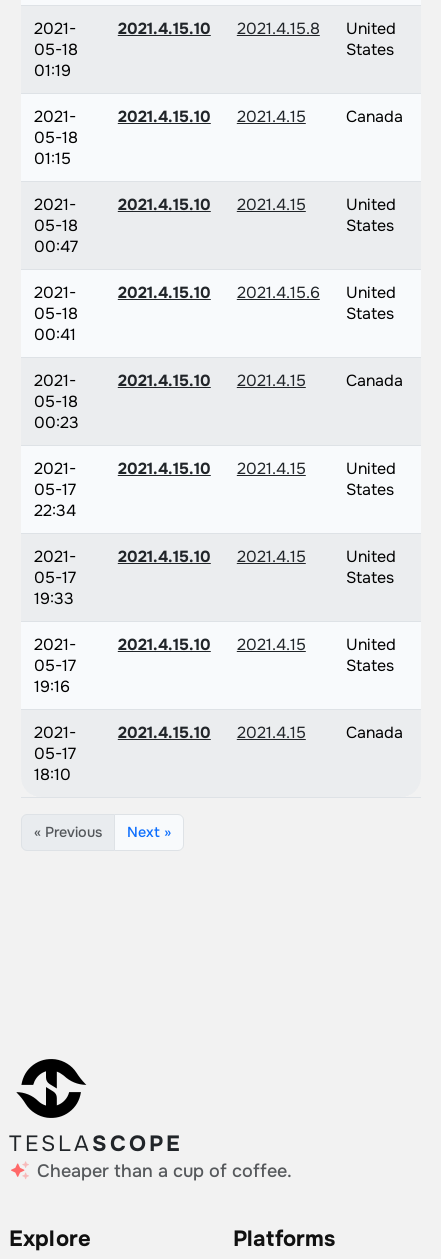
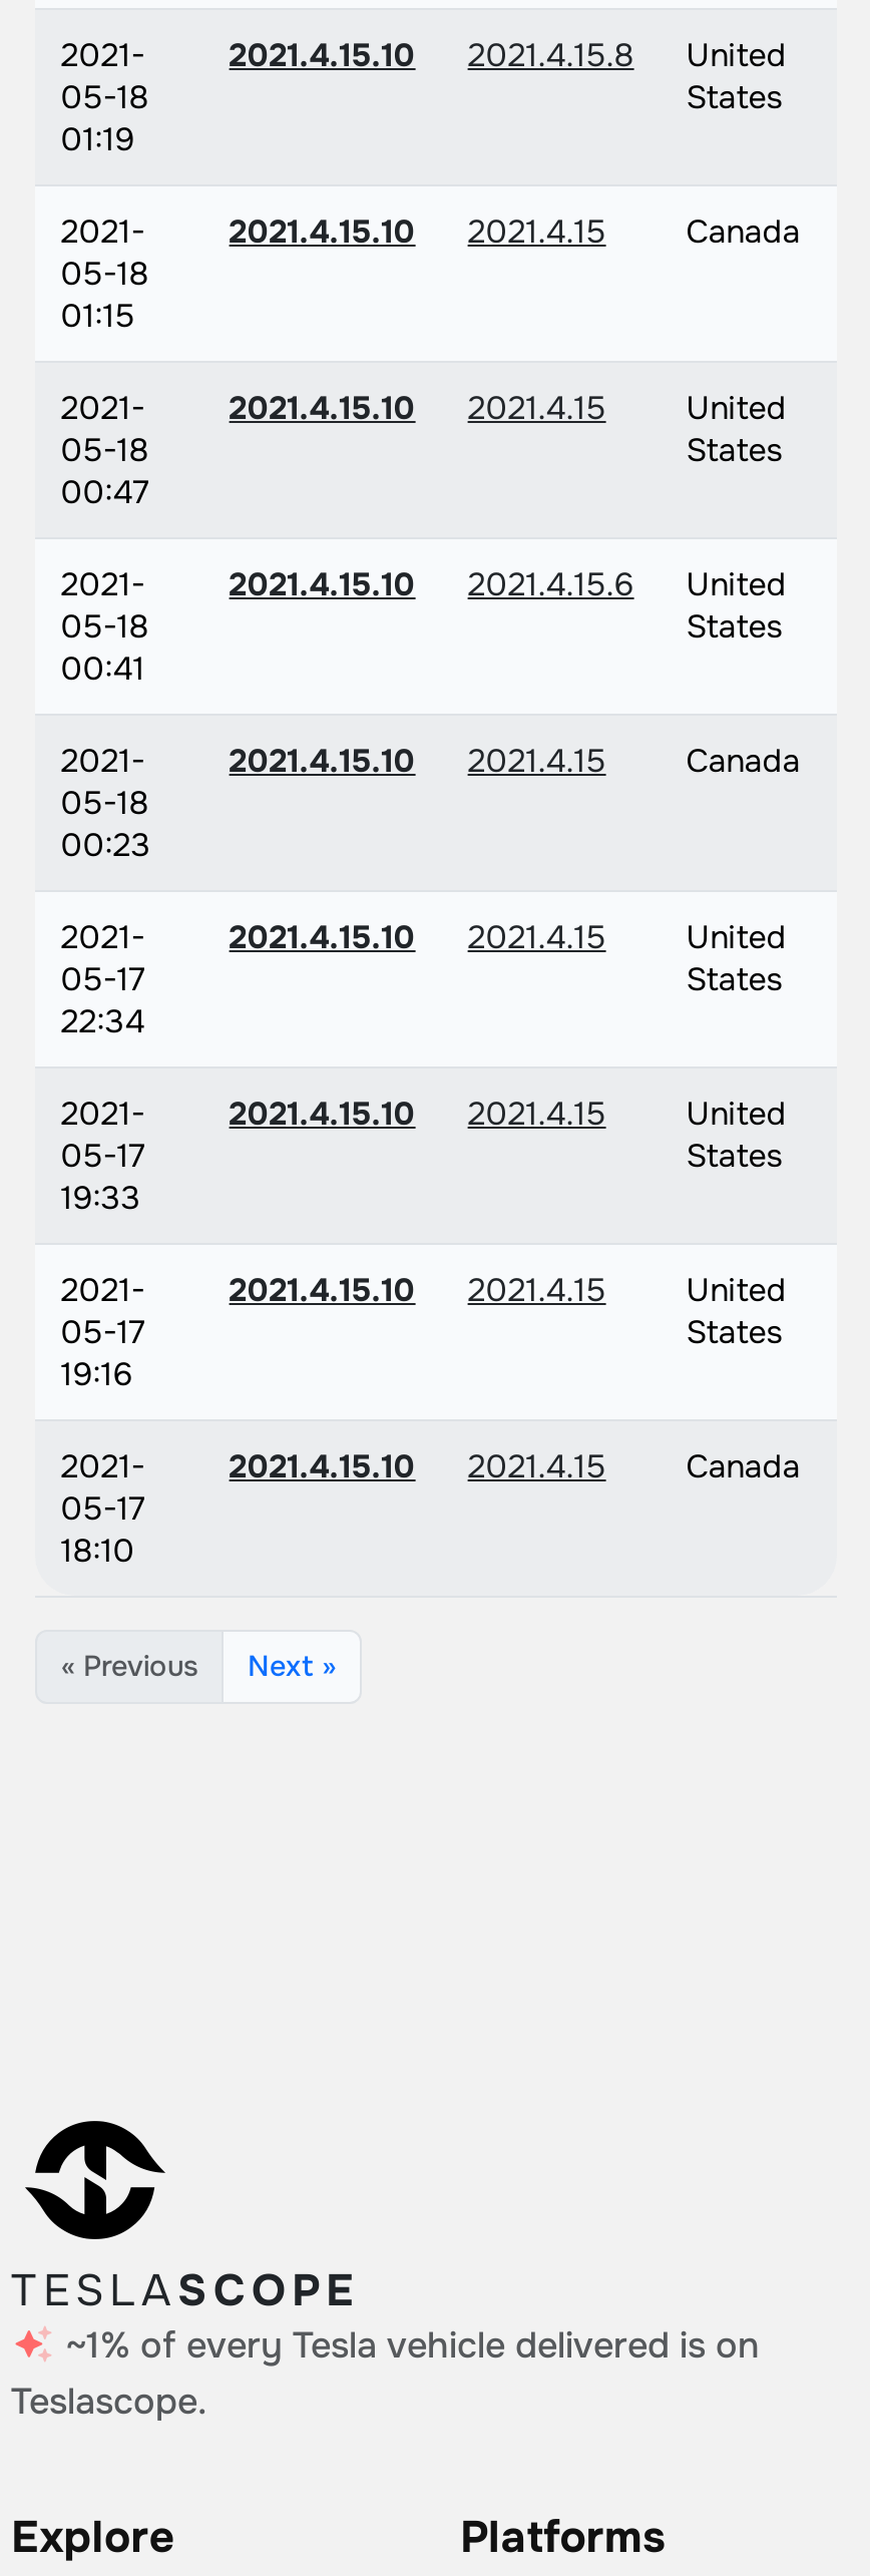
- Cheaper than a cup of coffee.
+ ~1% of every Tesla vehicle delivered is on
+ Teslascope.
